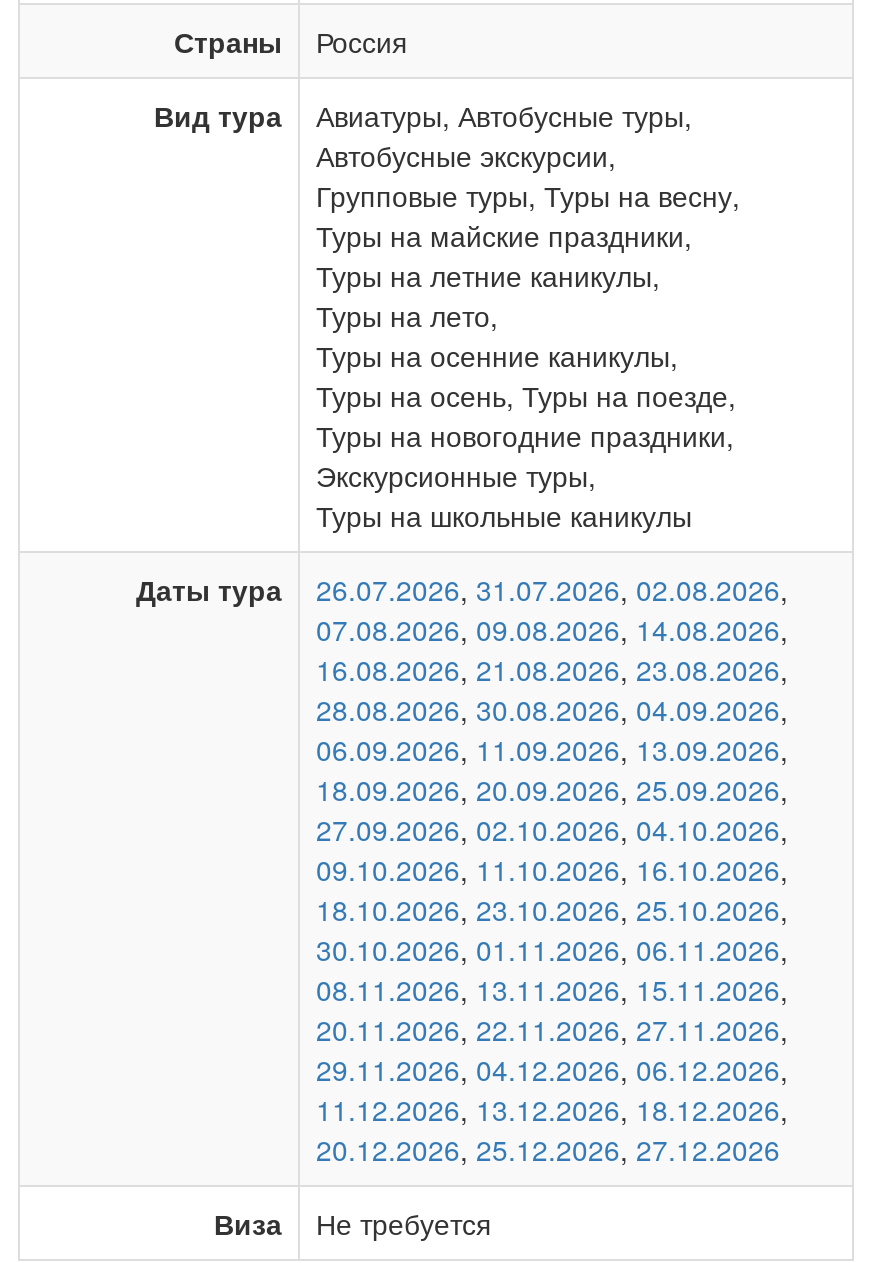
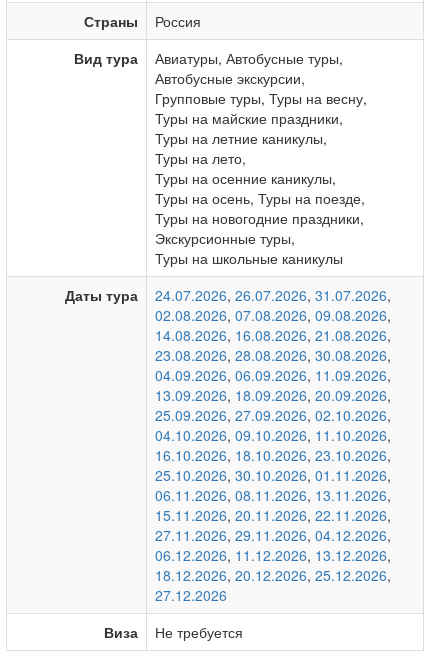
- 26.07.2026, 31.07.2026, 02.08.2026,
- 07.08.2026, 09.08.2026, 14.08.2026,
- 16.08.2026, 21.08.2026, 23.08.2026,
- 28.08.2026, 30.08.2026, 04.09.2026,
- 06.09.2026, 11.09.2026, 13.09.2026,
- 18.09.2026, 20.09.2026, 25.09.2026,
- 27.09.2026, 02.10.2026, 04.10.2026,
- 09.10.2026, 11.10.2026, 16.10.2026,
- 18.10.2026, 23.10.2026, 25.10.2026,
- 30.10.2026, 01.11.2026, 06.11.2026,
- 08.11.2026, 13.11.2026, 15.11.2026,
- 20.11.2026, 22.11.2026, 27.11.2026,
- 29.11.2026, 04.12.2026, 06.12.2026,
- 11.12.2026, 13.12.2026, 18.12.2026,
- 20.12.2026, 25.12.2026, 27.12.2026
+ 24.07.2026, 26.07.2026, 31.07.2026,
+ 02.08.2026, 07.08.2026, 09.08.2026,
+ 14.08.2026, 16.08.2026, 21.08.2026,
+ 23.08.2026, 28.08.2026, 30.08.2026,
+ 04.09.2026, 06.09.2026, 11.09.2026,
+ 13.09.2026, 18.09.2026, 20.09.2026,
+ 25.09.2026, 27.09.2026, 02.10.2026,
+ 04.10.2026, 09.10.2026, 11.10.2026,
+ 16.10.2026, 18.10.2026, 23.10.2026,
+ 25.10.2026, 30.10.2026, 01.11.2026,
+ 06.11.2026, 08.11.2026, 13.11.2026,
+ 15.11.2026, 20.11.2026, 22.11.2026,
+ 27.11.2026, 29.11.2026, 04.12.2026,
+ 06.12.2026, 11.12.2026, 13.12.2026,
+ 18.12.2026, 20.12.2026, 25.12.2026,
+ 27.12.2026
